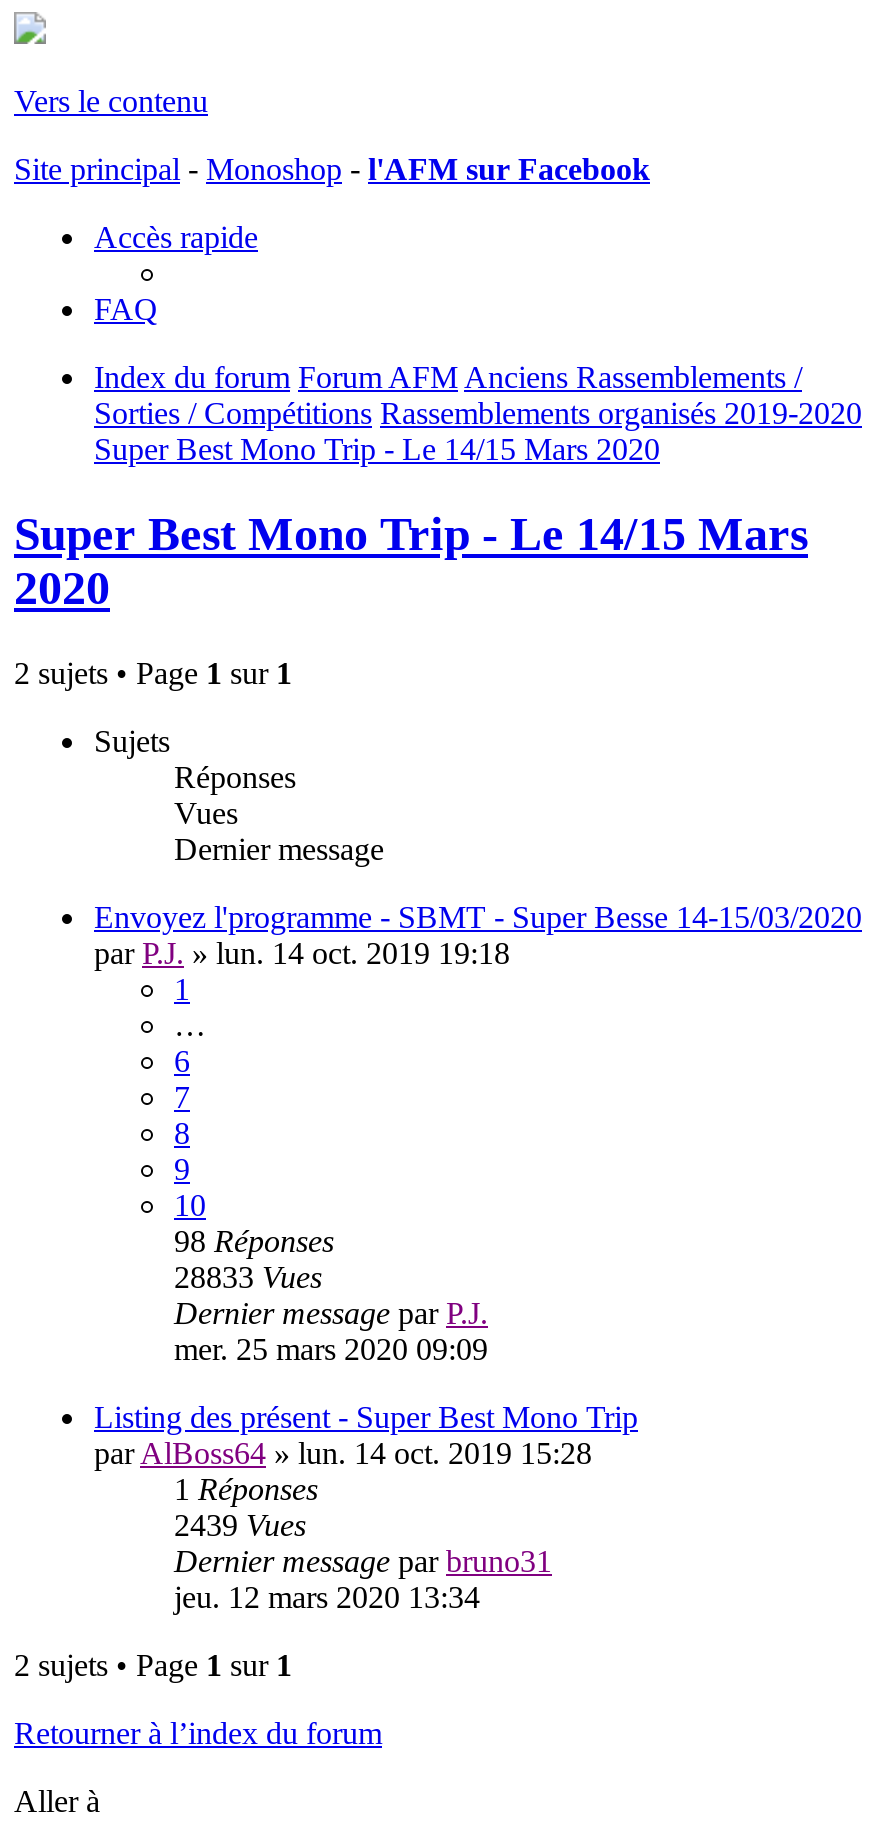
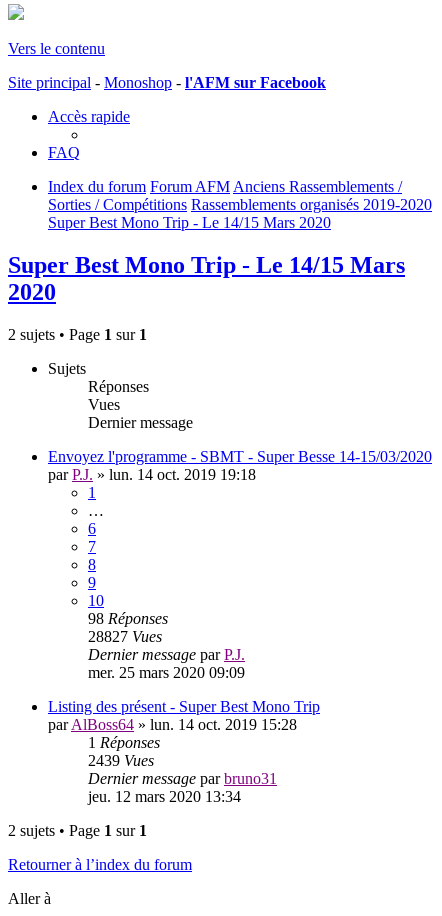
- 28833 Vues
+ 28827 Vues
